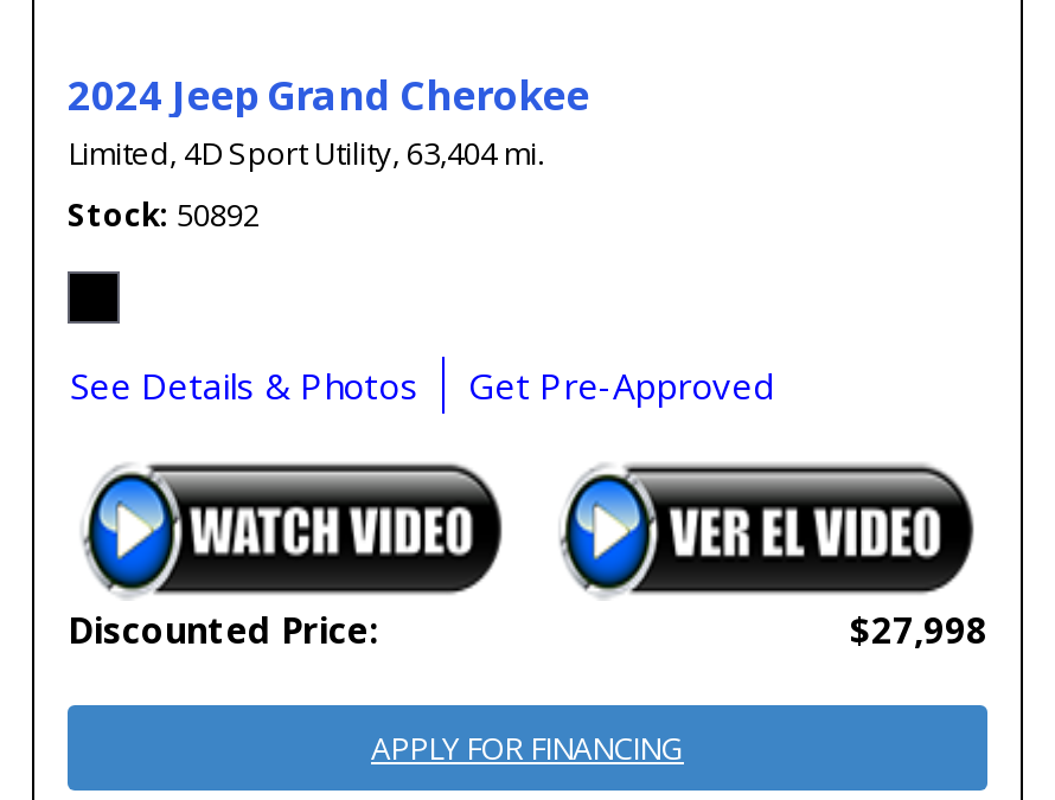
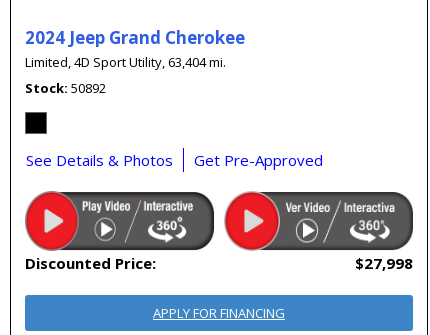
- [image]
+ [image]

- [image]
+ [image]
